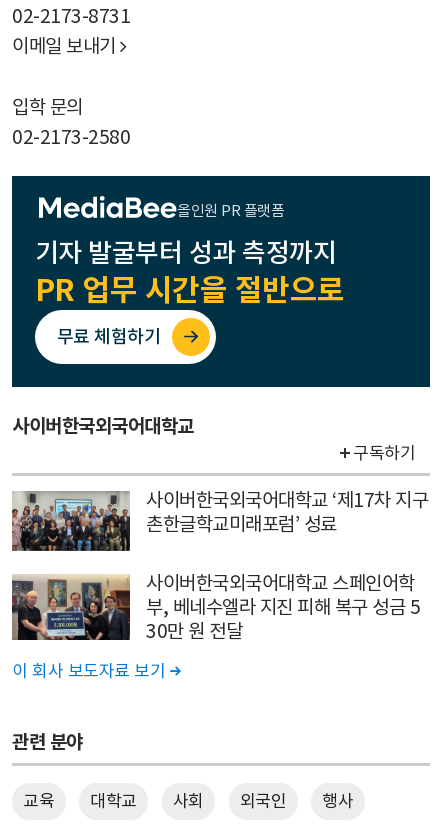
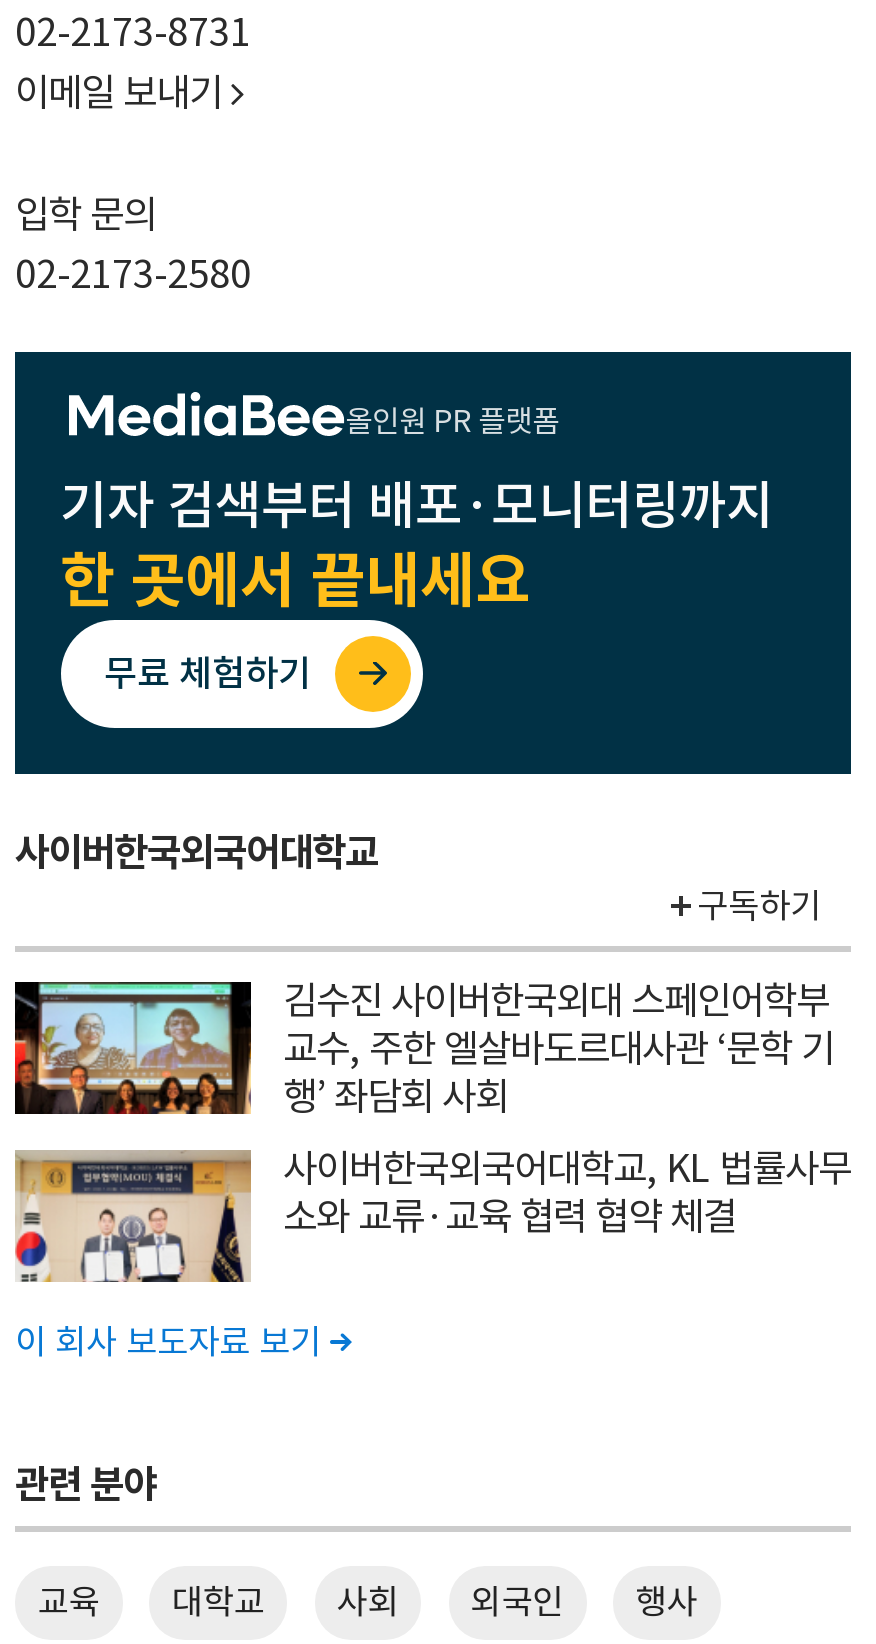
- 기자 발굴부터 성과 측정까지
- PR 업무 시간을 절반으로
+ 기자 검색부터 배포·모니터링까지
+ 한 곳에서 끝내세요

- [image]
- 사이버한국외국어대학교 ‘제17차 지구
- 촌한글학교미래포럼’ 성료
+ [image]
+ 김수진 사이버한국외대 스페인어학부
+ 교수, 주한 엘살바도르대사관 ‘문학 기
+ 행’ 좌담회 사회

- [image]
- 사이버한국외국어대학교 스페인어학
- 부, 베네수엘라 지진 피해 복구 성금 5
- 30만 원 전달
+ [image]
+ 사이버한국외국어대학교, KL 법률사무
+ 소와 교류·교육 협력 협약 체결
